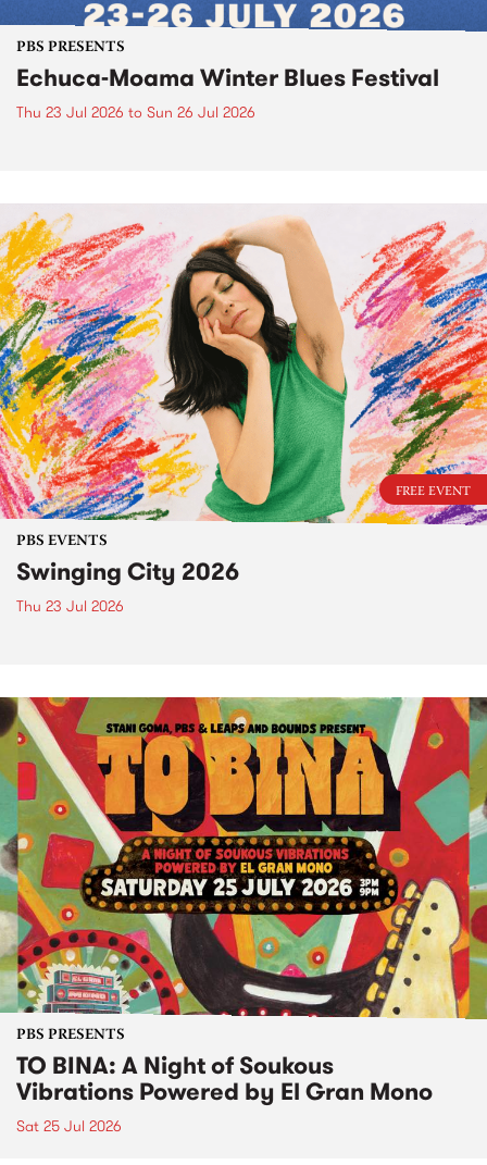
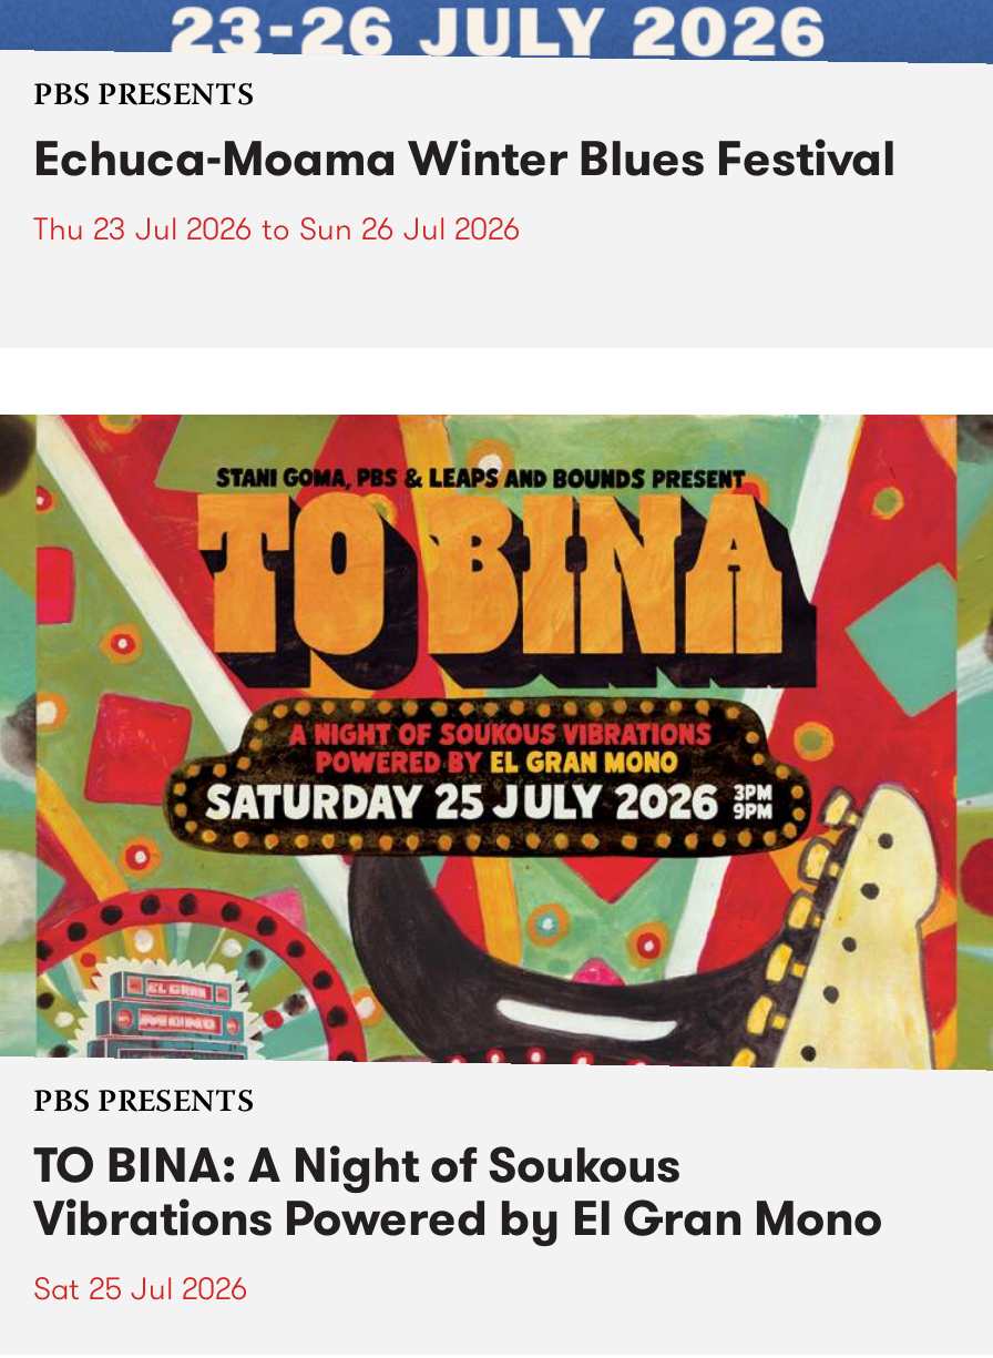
- [image]
- FREE EVENT
- PBS EVENTS
- Swinging City 2026
- Thu 23 Jul 2026
